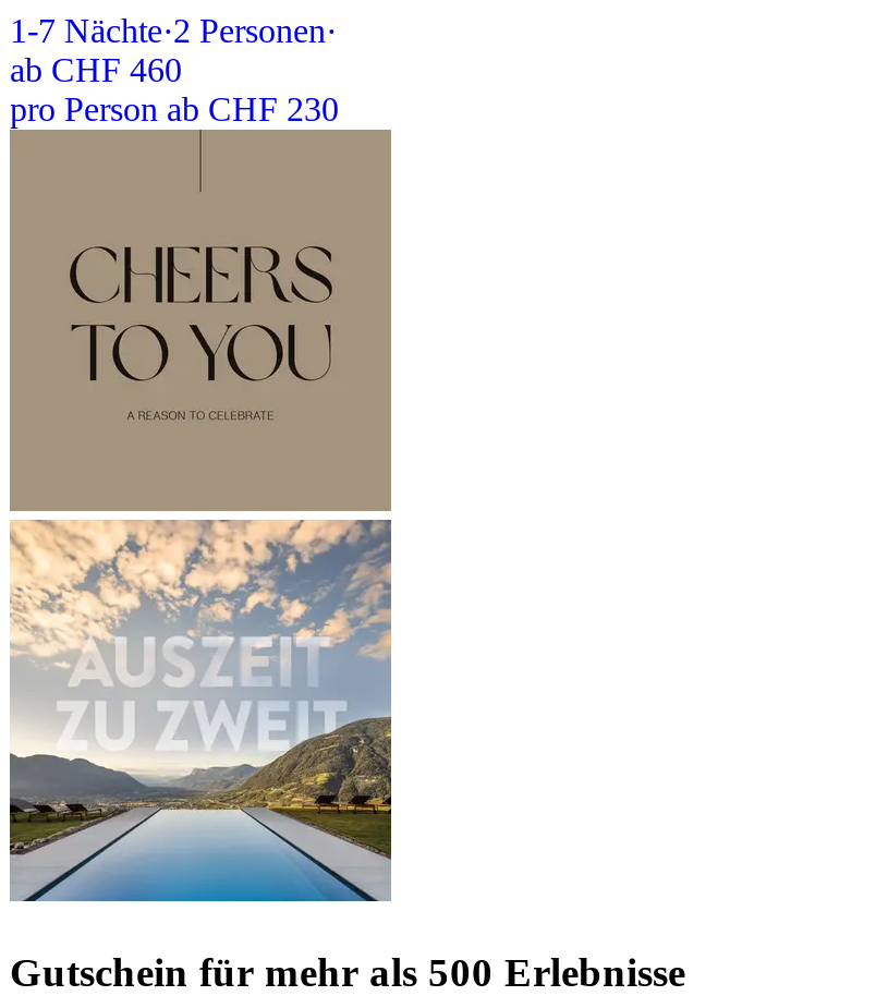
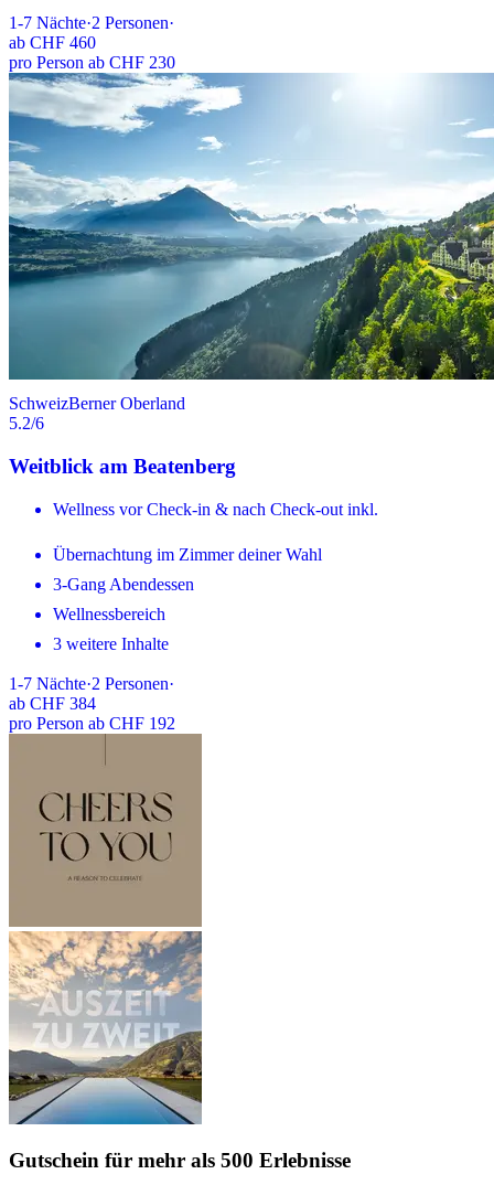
+ [image]
+ SchweizBerner Oberland
+ 5.2/6
+ Weitblick am Beatenberg
+ Wellness vor Check-in & nach Check-out inkl.
+ Übernachtung im Zimmer deiner Wahl
+ 3-Gang Abendessen
+ Wellnessbereich
+ 3 weitere Inhalte
+ 1-7 Nächte·2 Personen·
+ ab CHF 384
+ pro Person ab CHF 192
